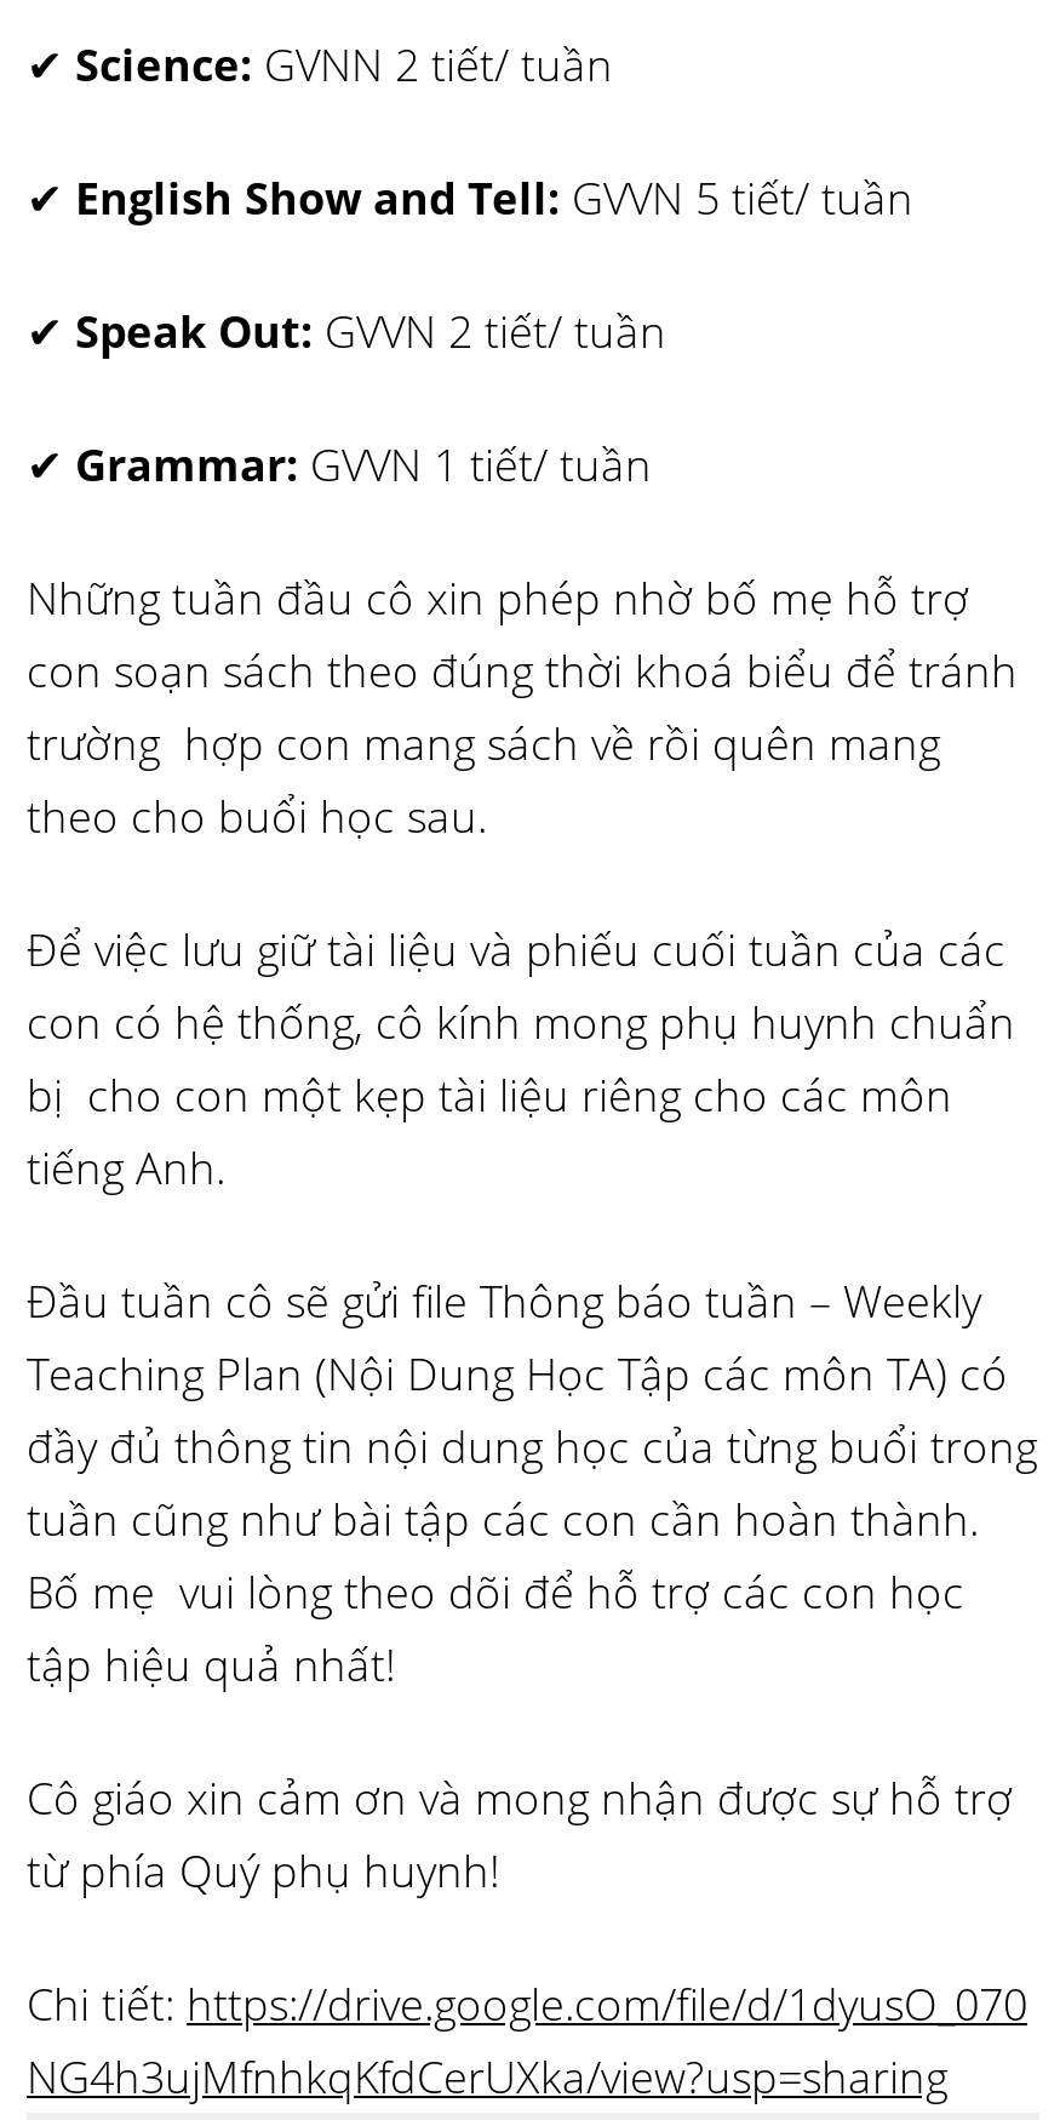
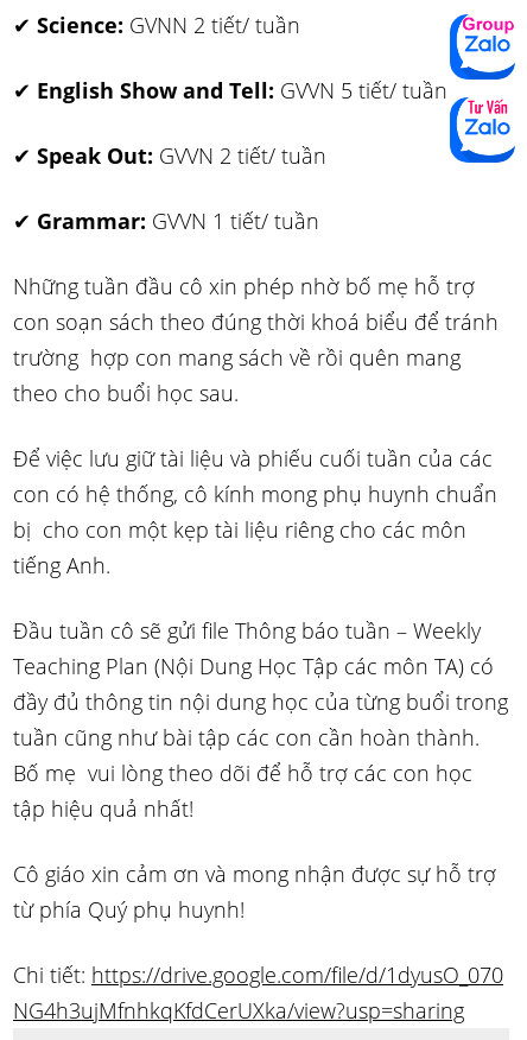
+ [image]

+ [image]
